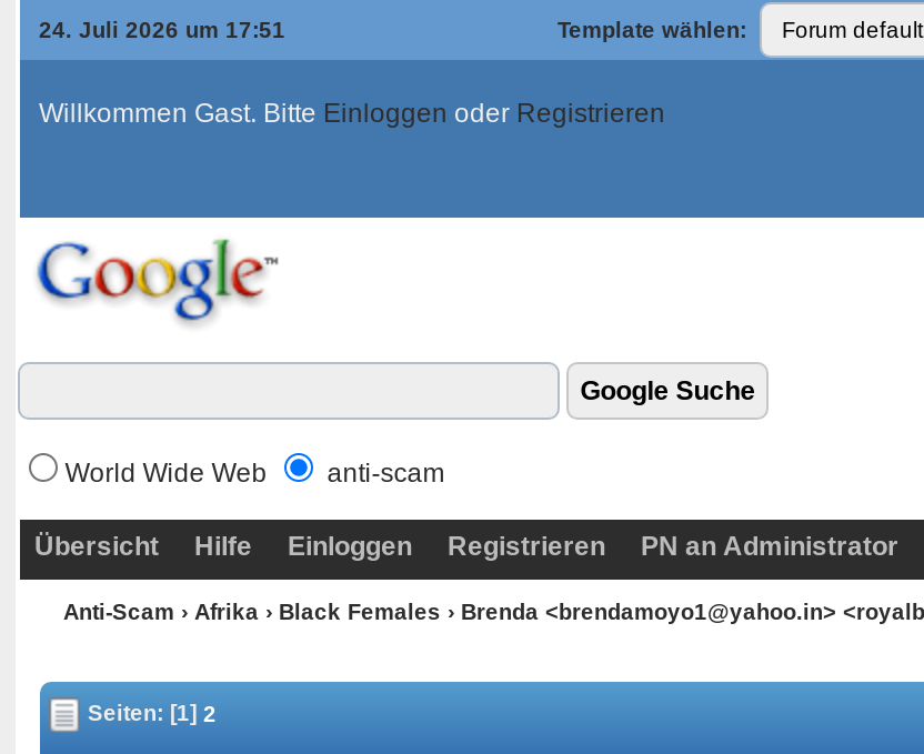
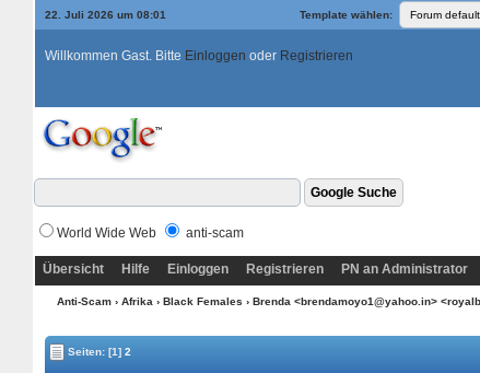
- 24. Juli 2026 um 17:51
+ 22. Juli 2026 um 08:01
